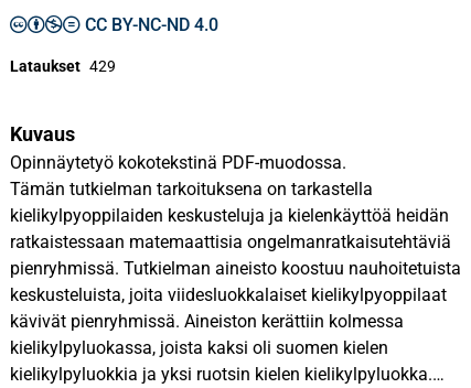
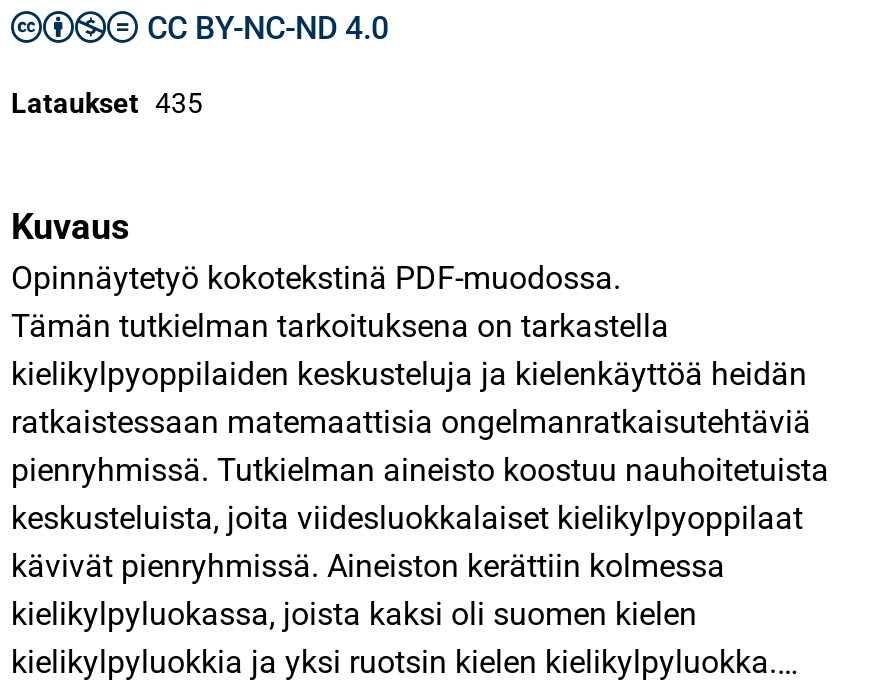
- Lataukset 429
+ Lataukset 435
